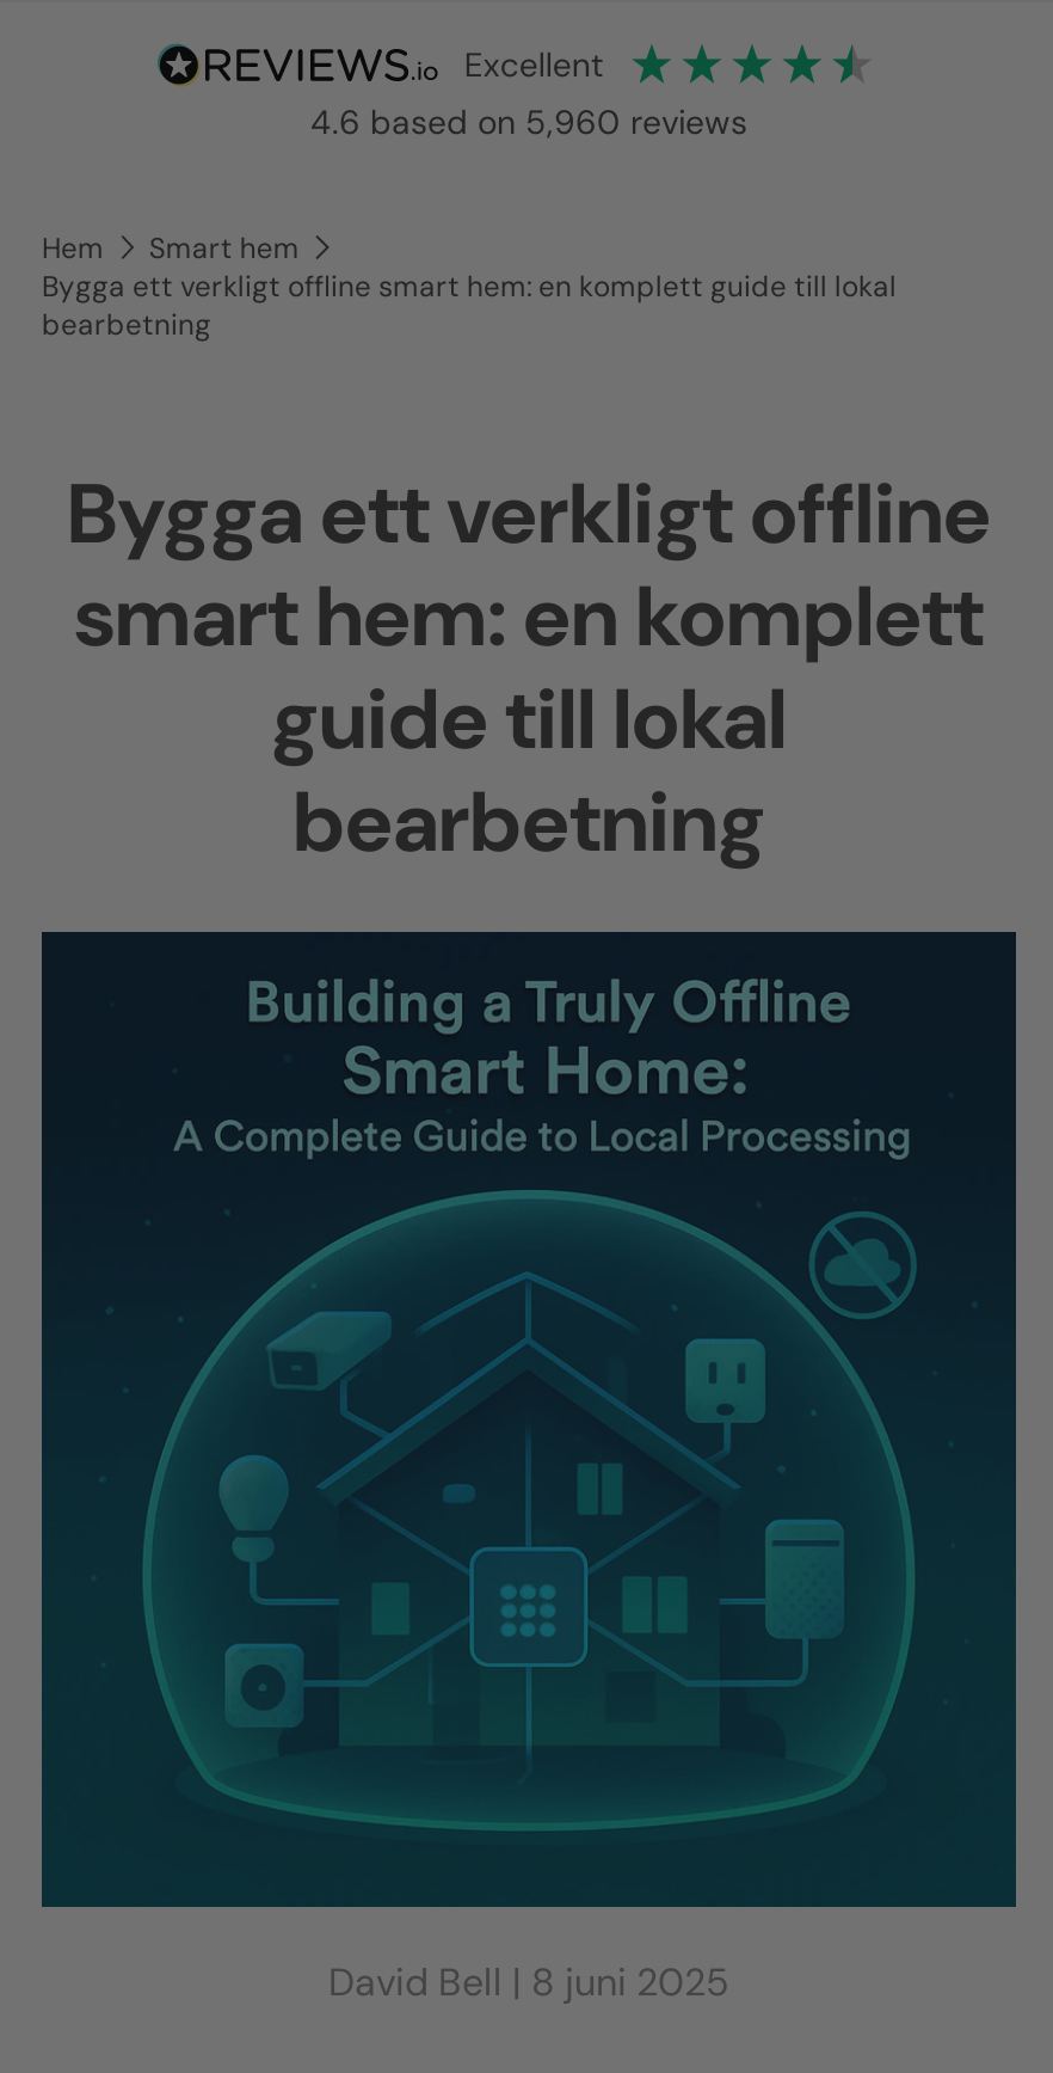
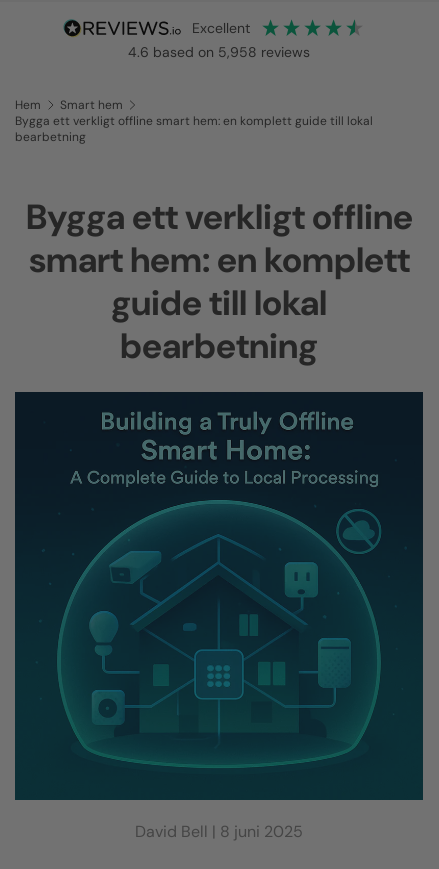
- 4.6 based on 5,960 reviews
+ 4.6 based on 5,958 reviews
